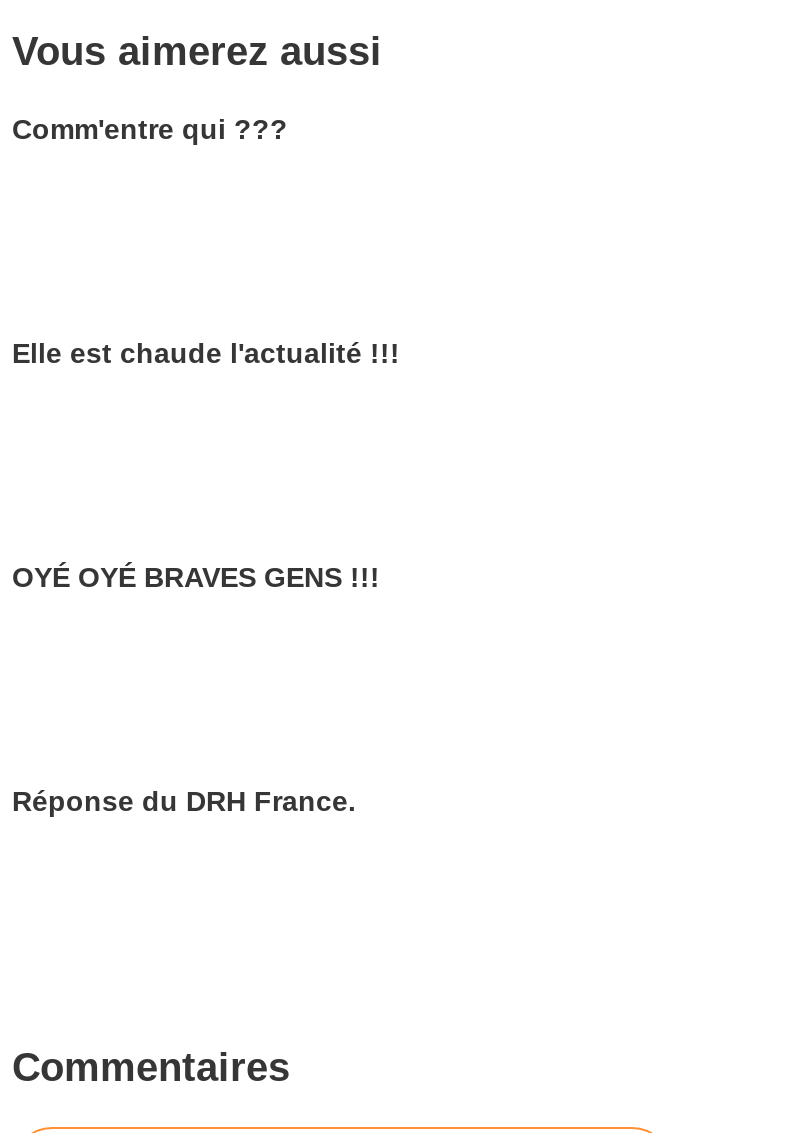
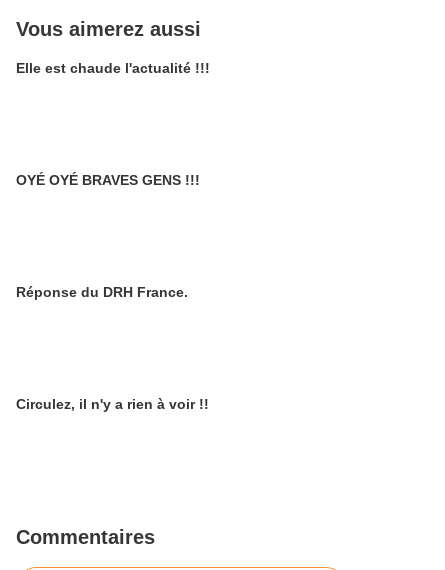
- Comm'entre qui ???

moved up: Elle est chaude l'actualité !!! | OYÉ OYÉ BRAVES GENS !!! | Réponse du DRH France.

+ Circulez, il n'y a rien à voir !!
